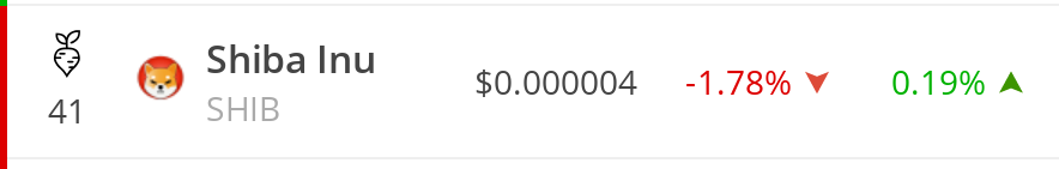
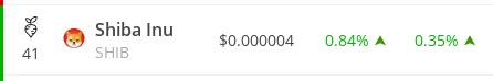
- -1.78%
+ 0.84%

- 0.19%
+ 0.35%
